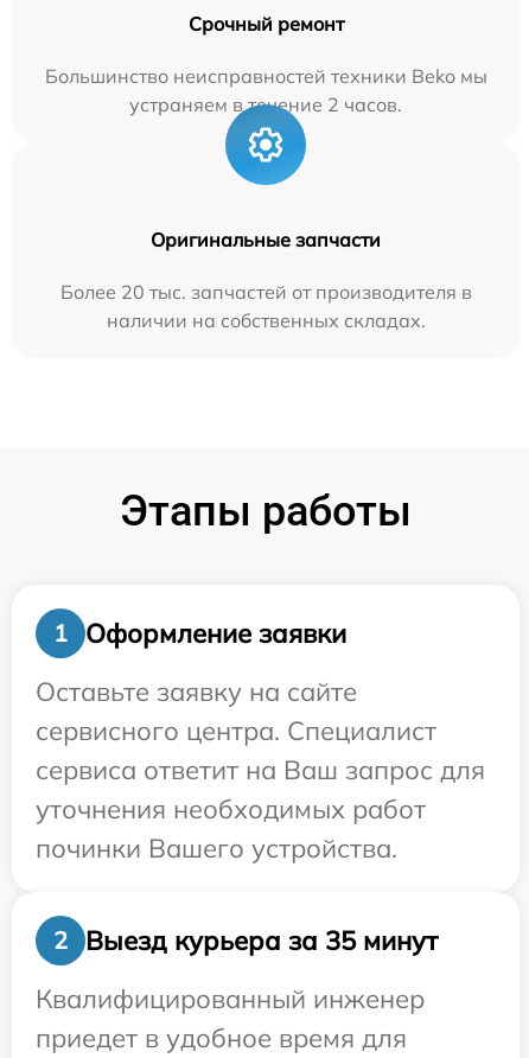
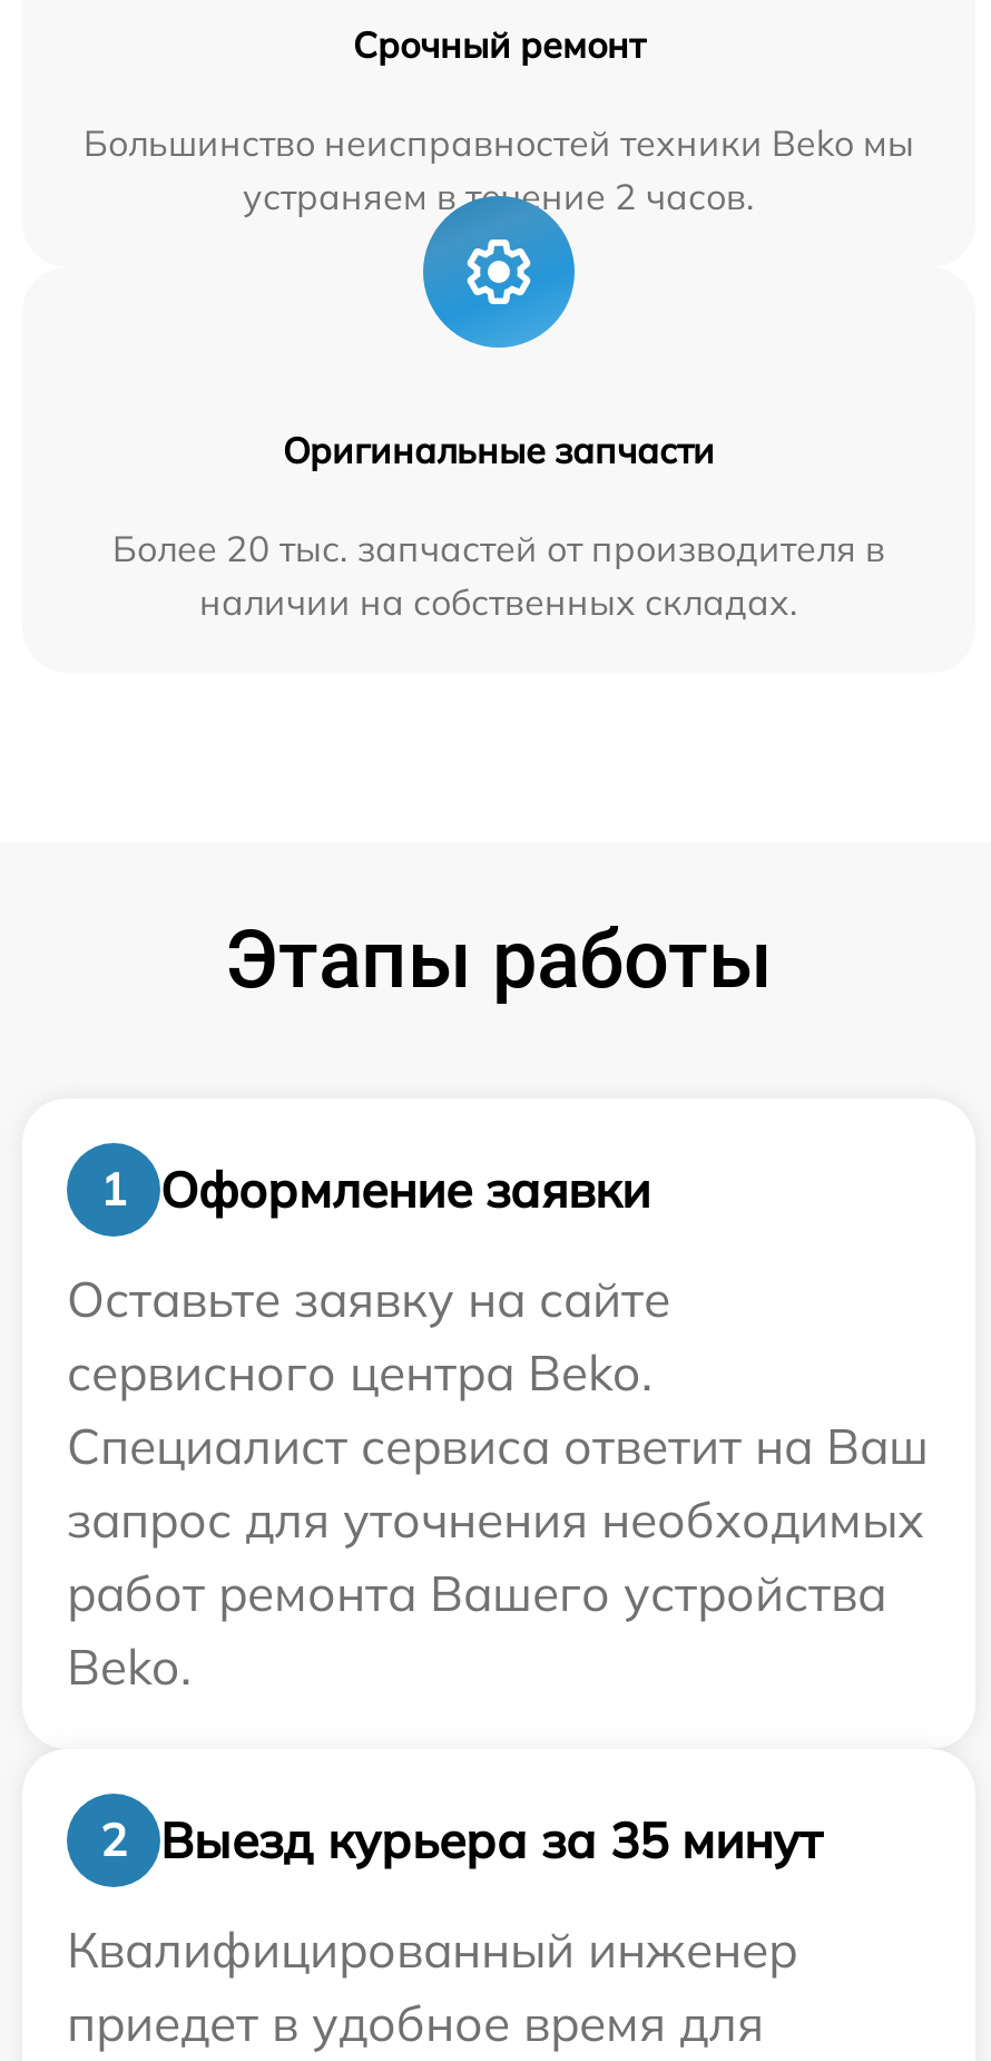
- сервисного центра. Специалист
- сервиса ответит на Ваш запрос для
- уточнения необходимых работ
- починки Вашего устройства.
+ сервисного центра Beko.
+ Специалист сервиса ответит на Ваш
+ запрос для уточнения необходимых
+ работ ремонта Вашего устройства
+ Beko.
